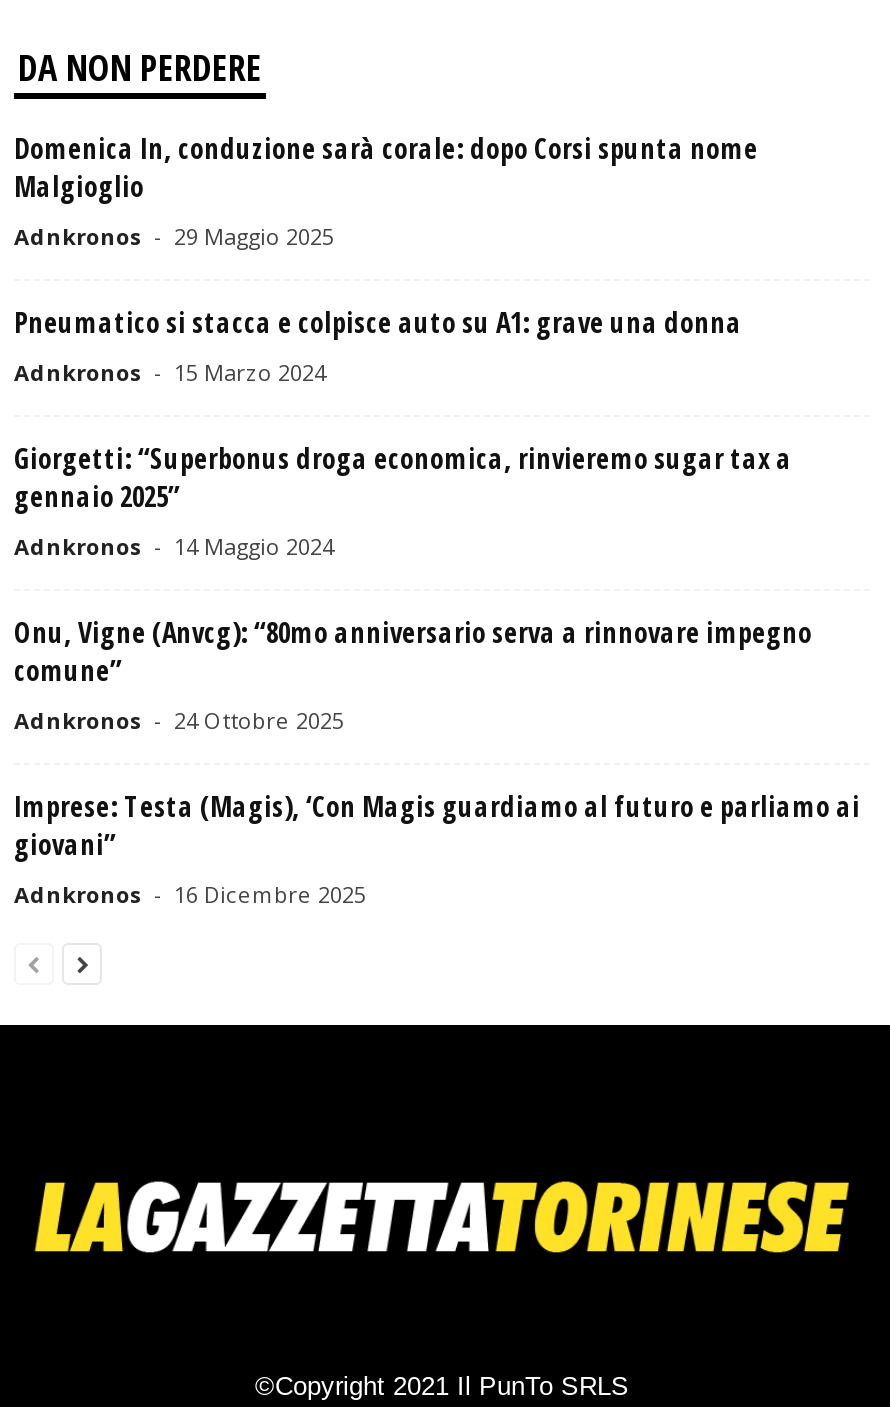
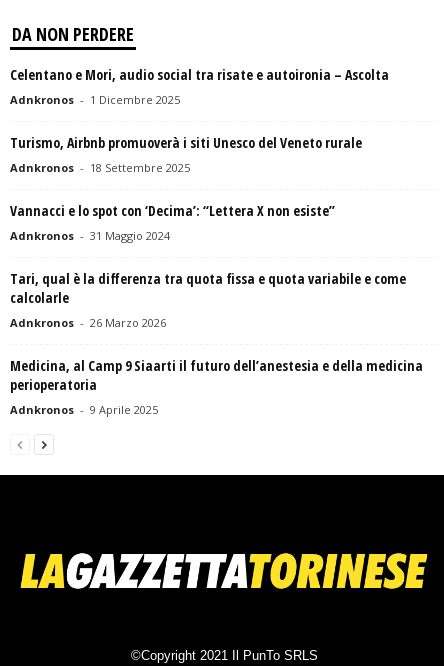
- Domenica In, conduzione sarà corale: dopo Corsi spunta nome
- Malgioglio
- Adnkronos - 29 Maggio 2025
+ Celentano e Mori, audio social tra risate e autoironia – Ascolta
+ Adnkronos - 1 Dicembre 2025

- Pneumatico si stacca e colpisce auto su A1: grave una donna
- Adnkronos - 15 Marzo 2024
+ Turismo, Airbnb promuoverà i siti Unesco del Veneto rurale
+ Adnkronos - 18 Settembre 2025

- Giorgetti: “Superbonus droga economica, rinvieremo sugar tax a
- gennaio 2025”
- Adnkronos - 14 Maggio 2024
+ Vannacci e lo spot con ‘Decima’: “Lettera X non esiste”
+ Adnkronos - 31 Maggio 2024

- Onu, Vigne (Anvcg): “80mo anniversario serva a rinnovare impegno
- comune”
- Adnkronos - 24 Ottobre 2025
+ Tari, qual è la differenza tra quota fissa e quota variabile e come
+ calcolarle
+ Adnkronos - 26 Marzo 2026

- Imprese: Testa (Magis), ‘Con Magis guardiamo al futuro e parliamo ai
- giovani”
- Adnkronos - 16 Dicembre 2025
+ Medicina, al Camp 9 Siaarti il futuro dell’anestesia e della medicina
+ perioperatoria
+ Adnkronos - 9 Aprile 2025
